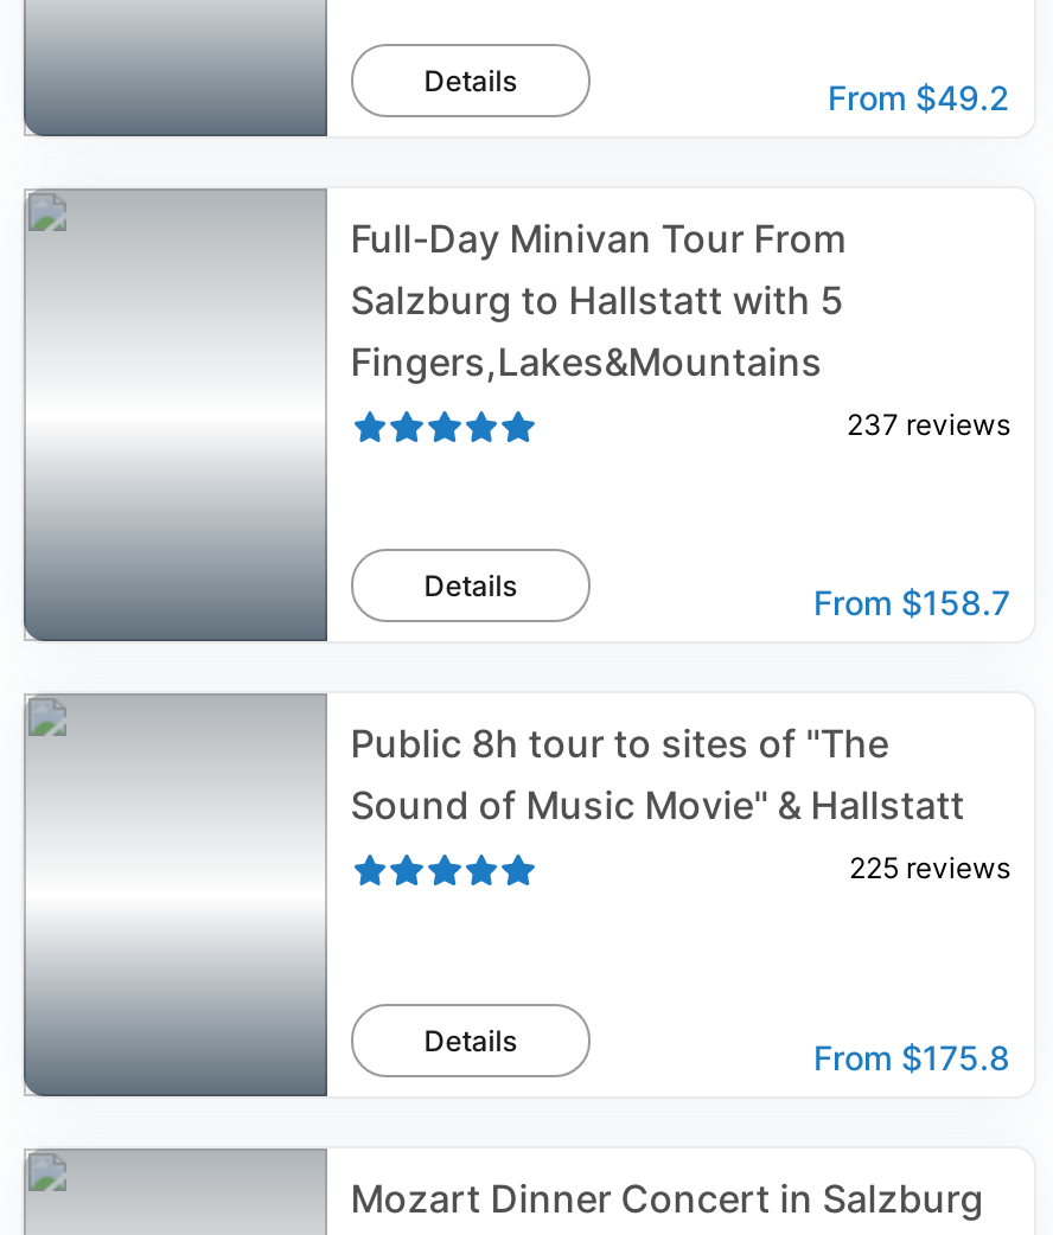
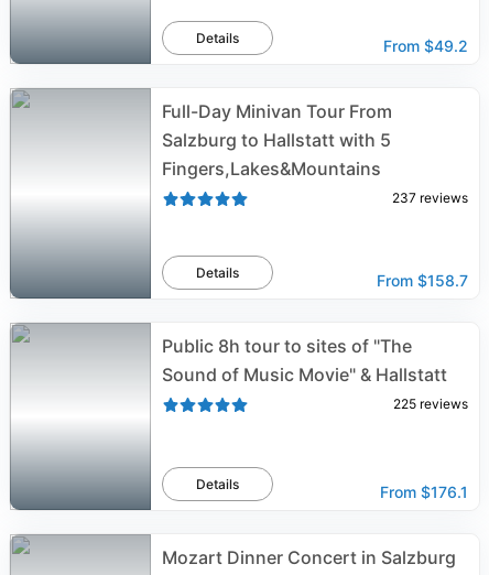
- From $175.8
+ From $176.1
